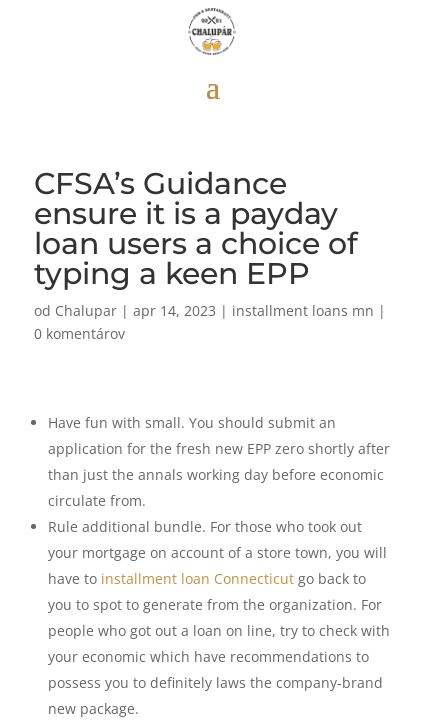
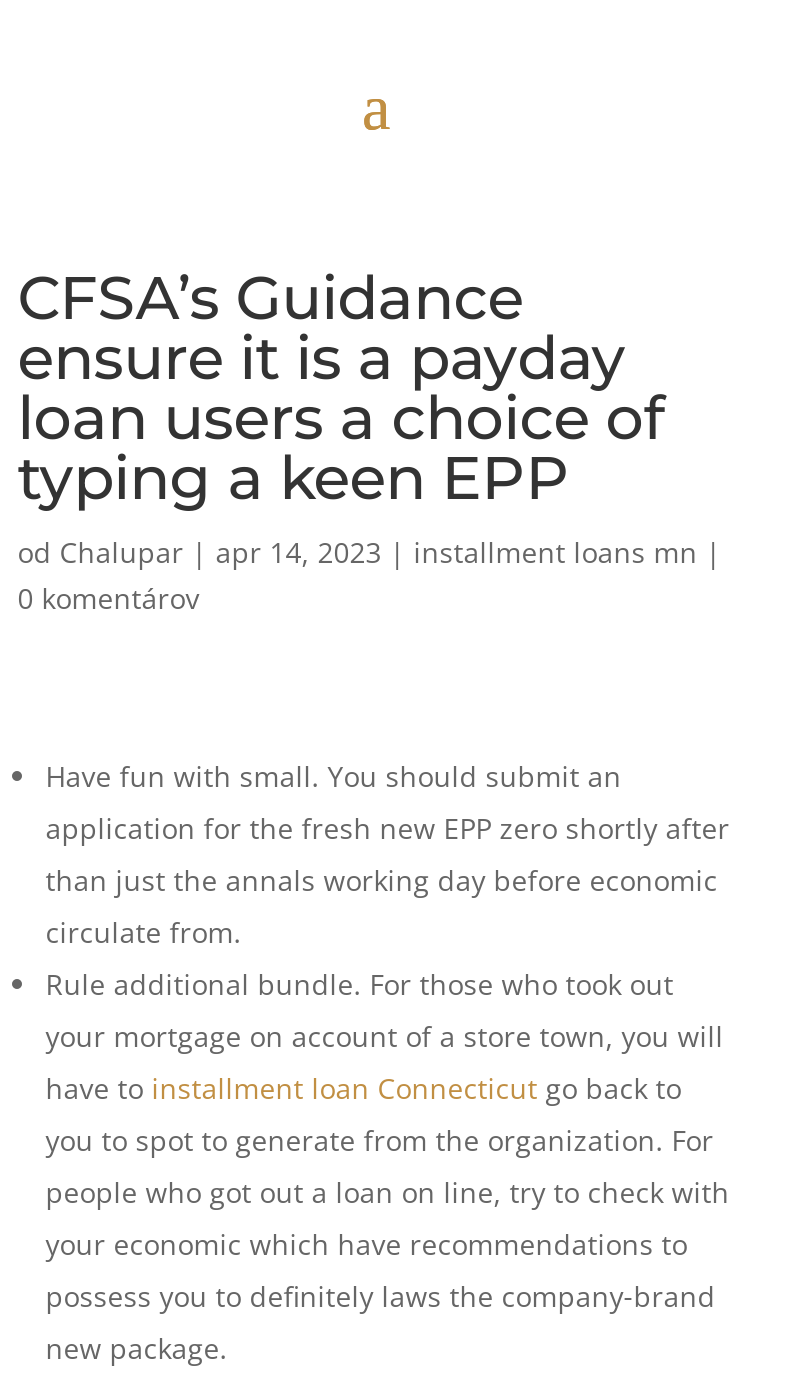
- [image]
